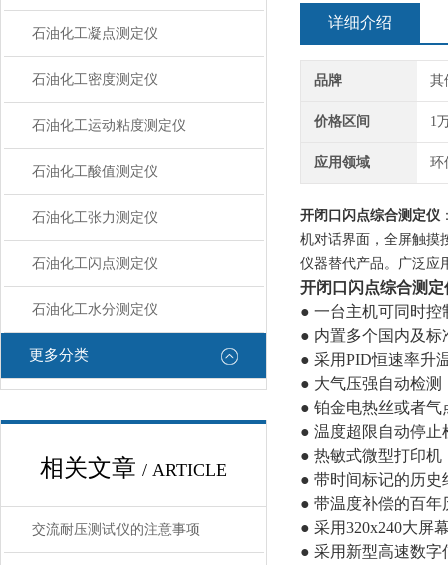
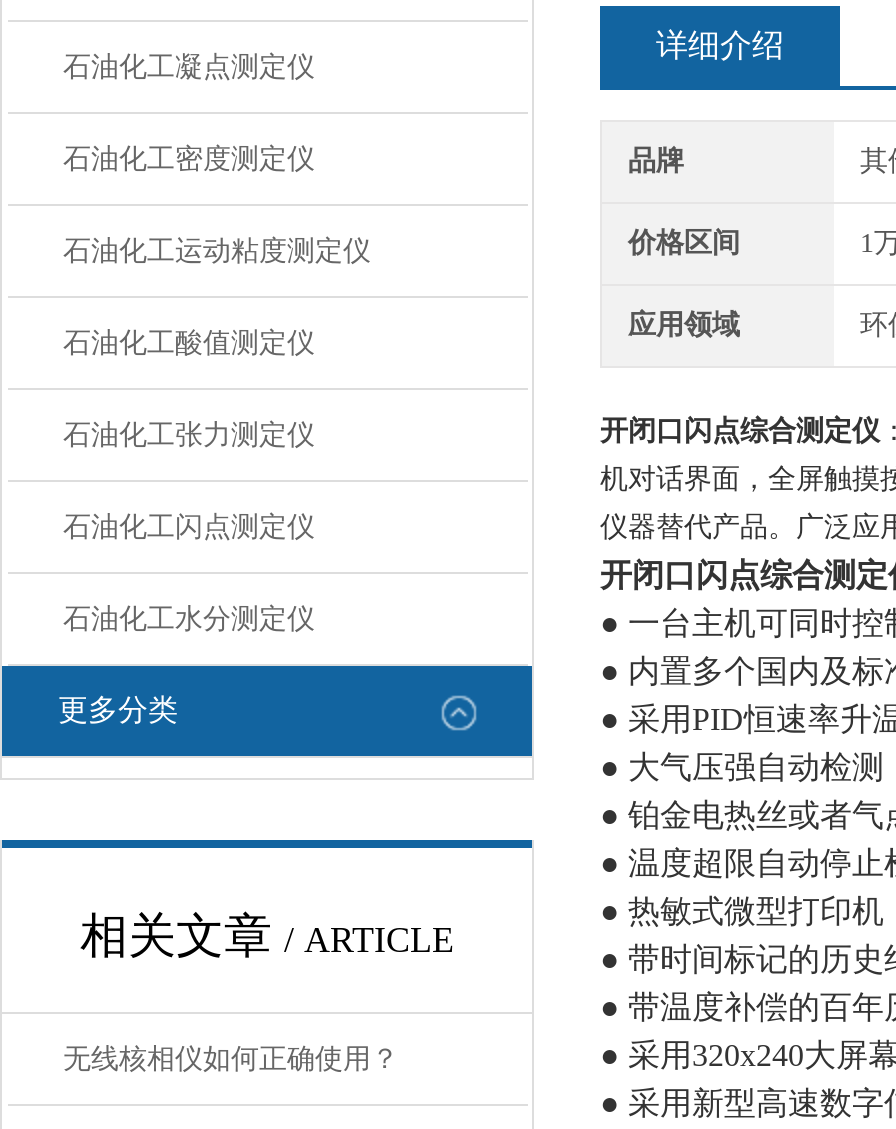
- 交流耐压测试仪的注意事项
+ 无线核相仪如何正确使用？
